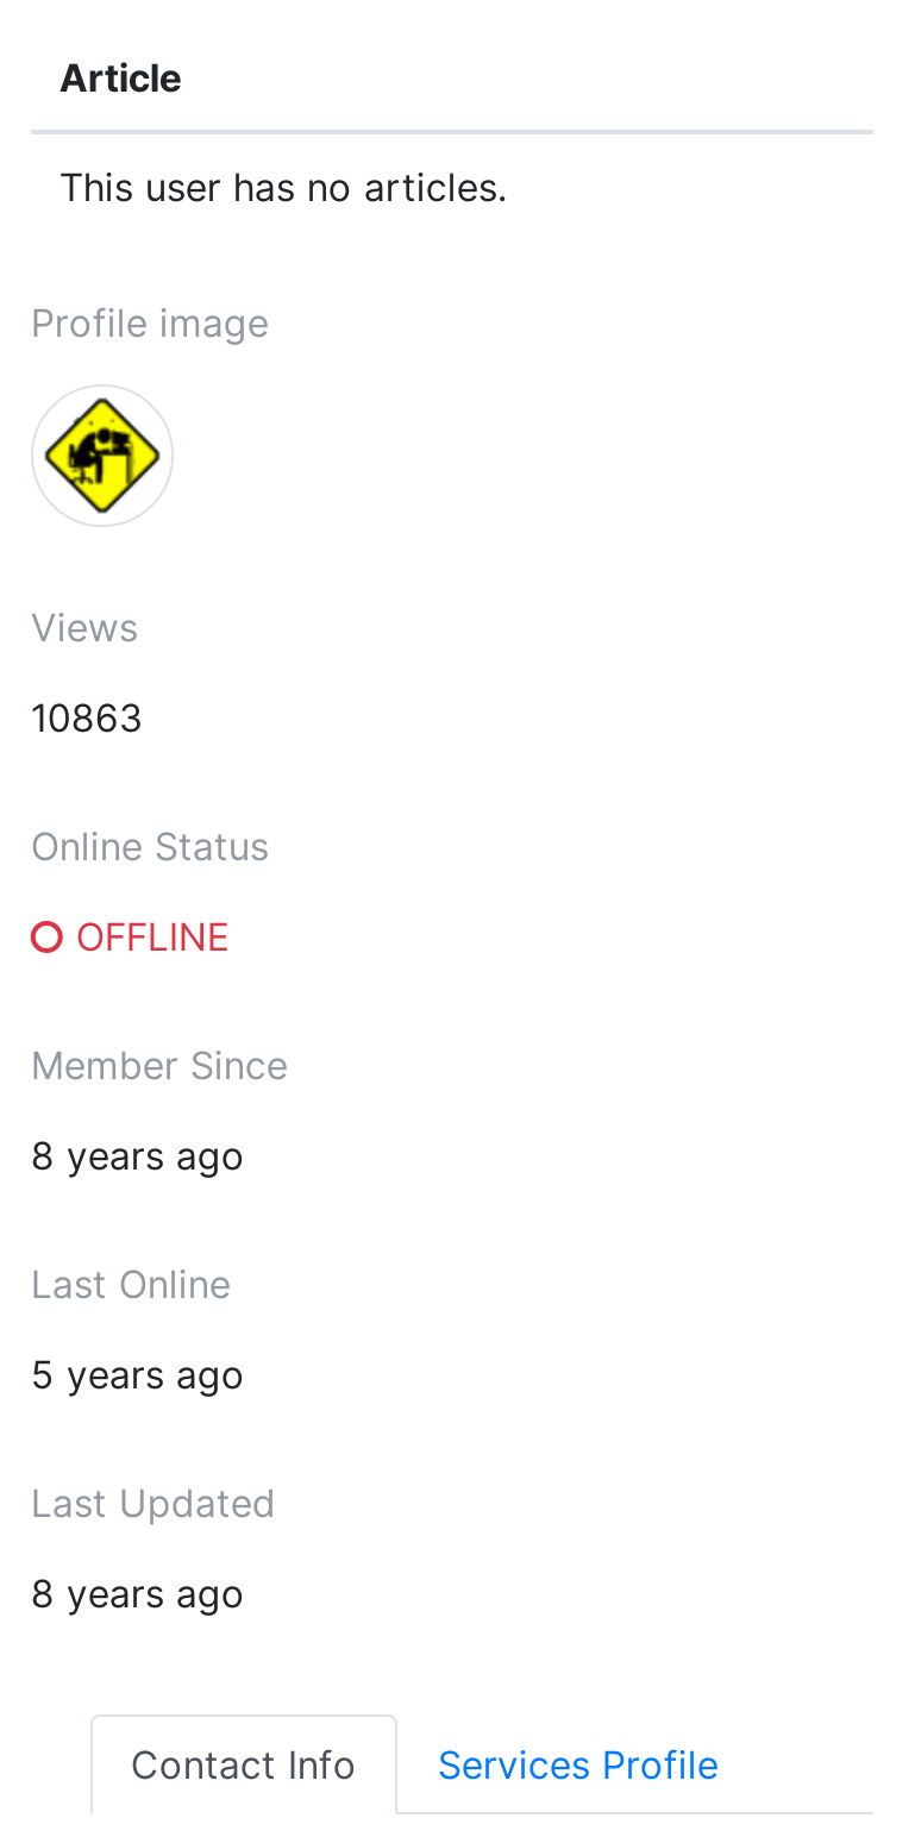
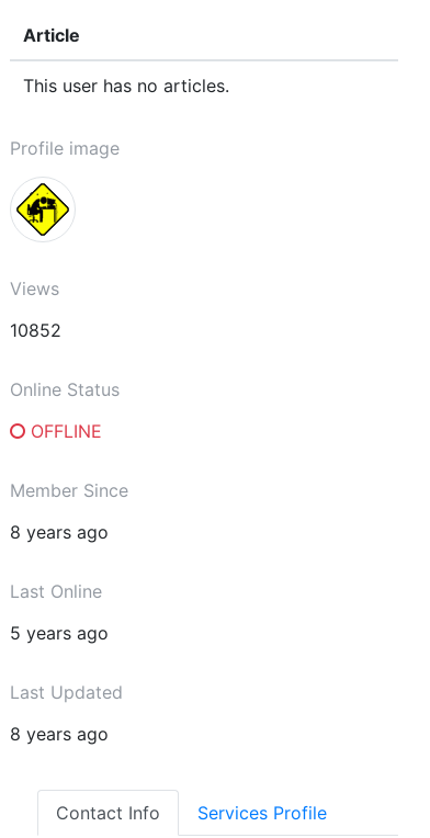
- 10863
+ 10852
